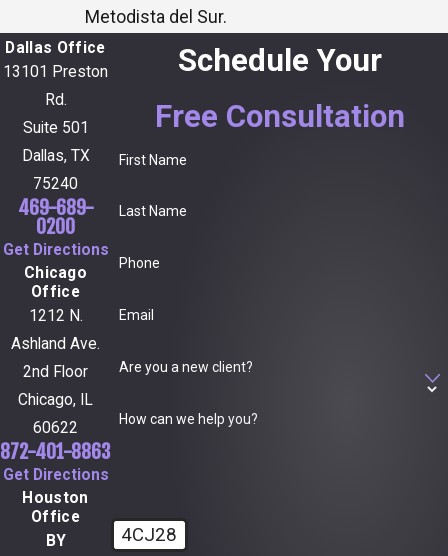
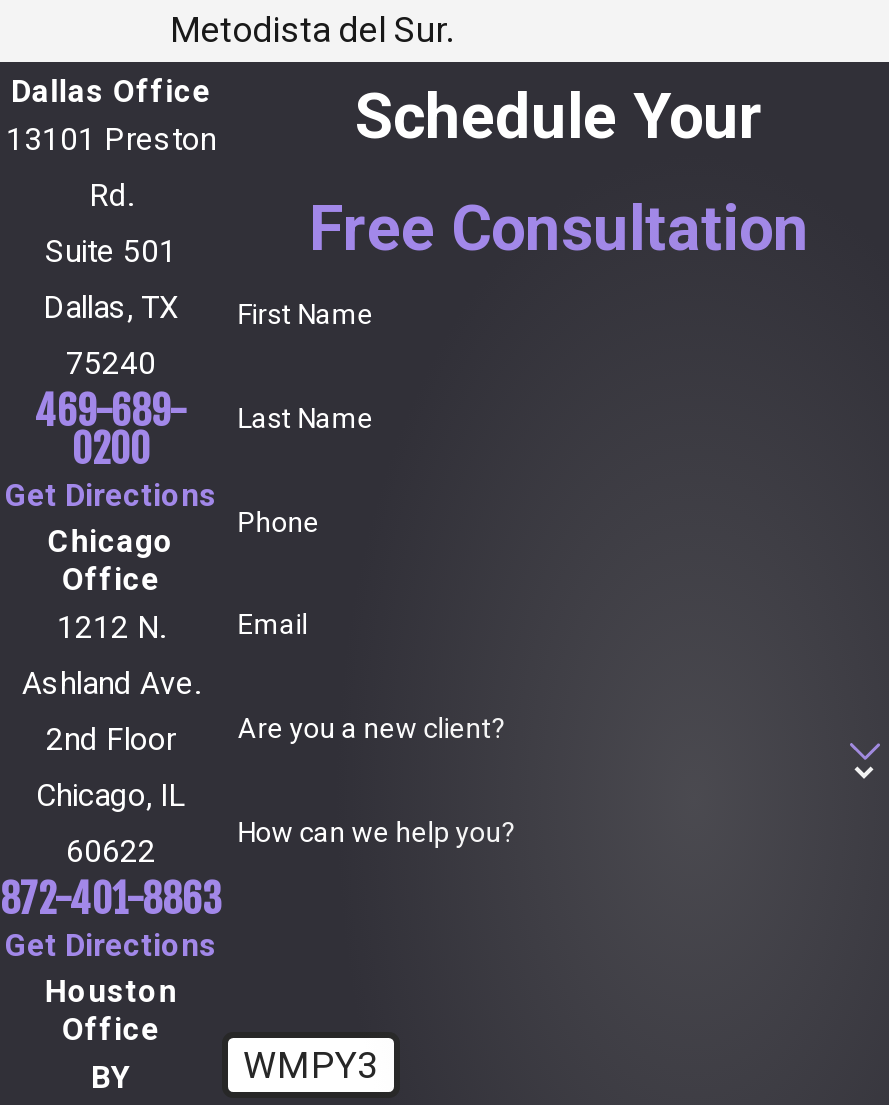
- 4CJ28
+ WMPY3
